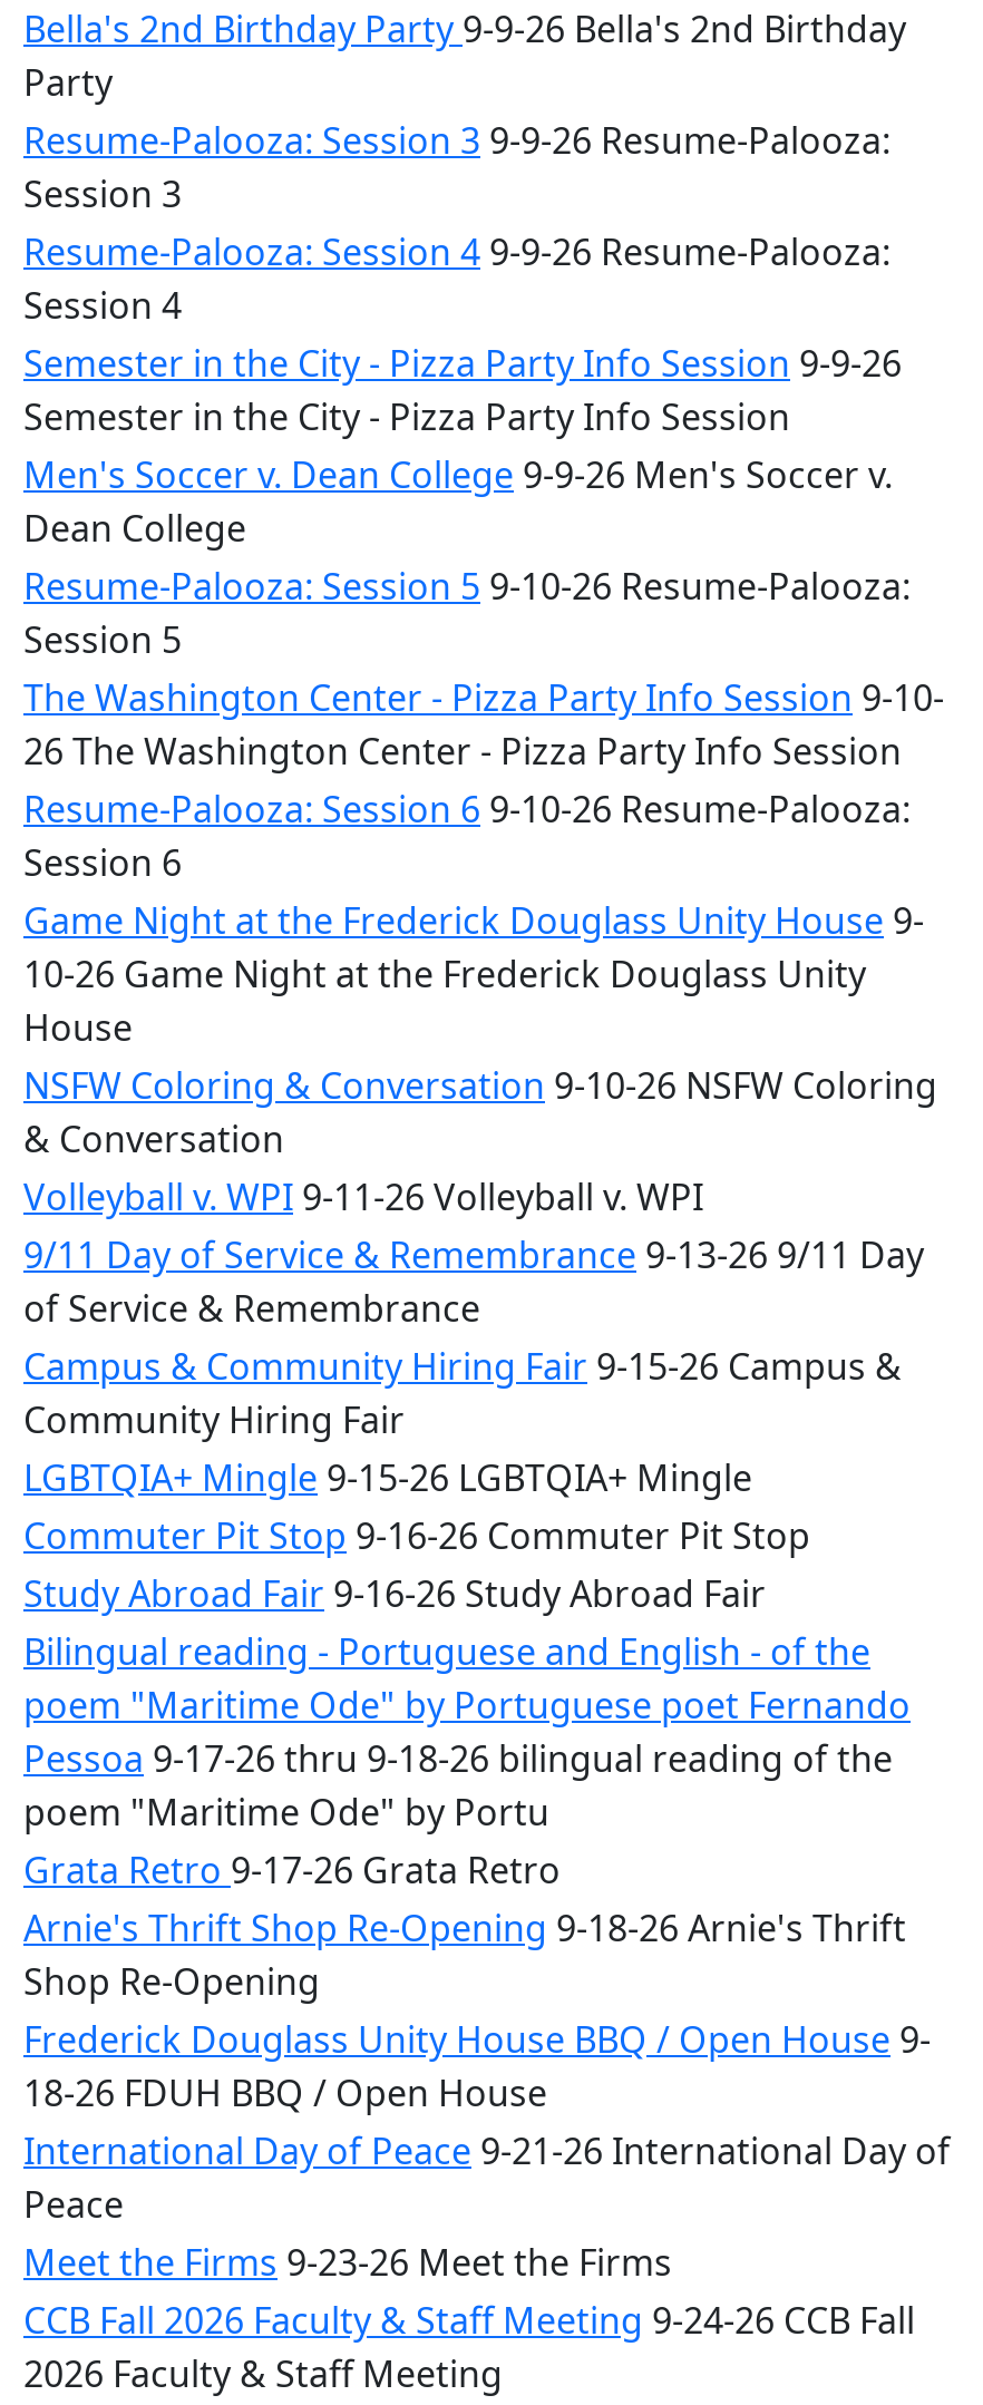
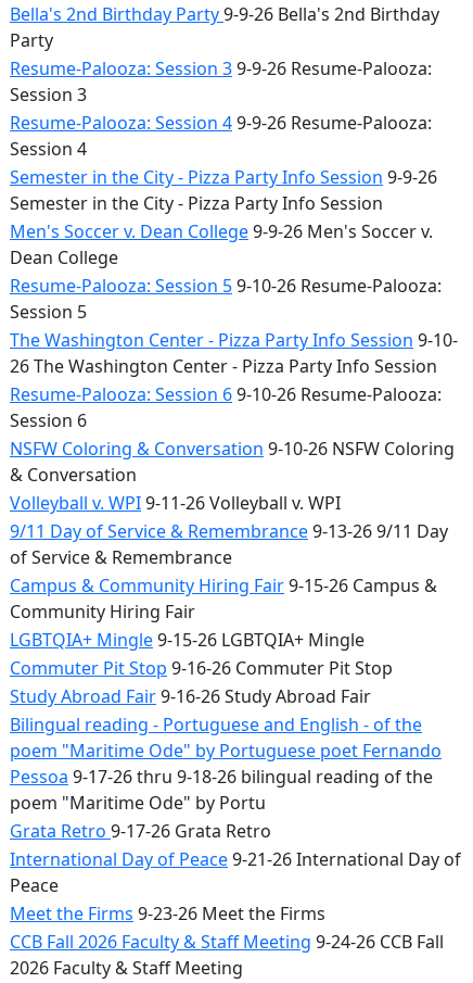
- Game Night at the Frederick Douglass Unity House 9-
- 10-26 Game Night at the Frederick Douglass Unity
- House

- Arnie's Thrift Shop Re-Opening 9-18-26 Arnie's Thrift
- Shop Re-Opening
- Frederick Douglass Unity House BBQ / Open House 9-
- 18-26 FDUH BBQ / Open House
